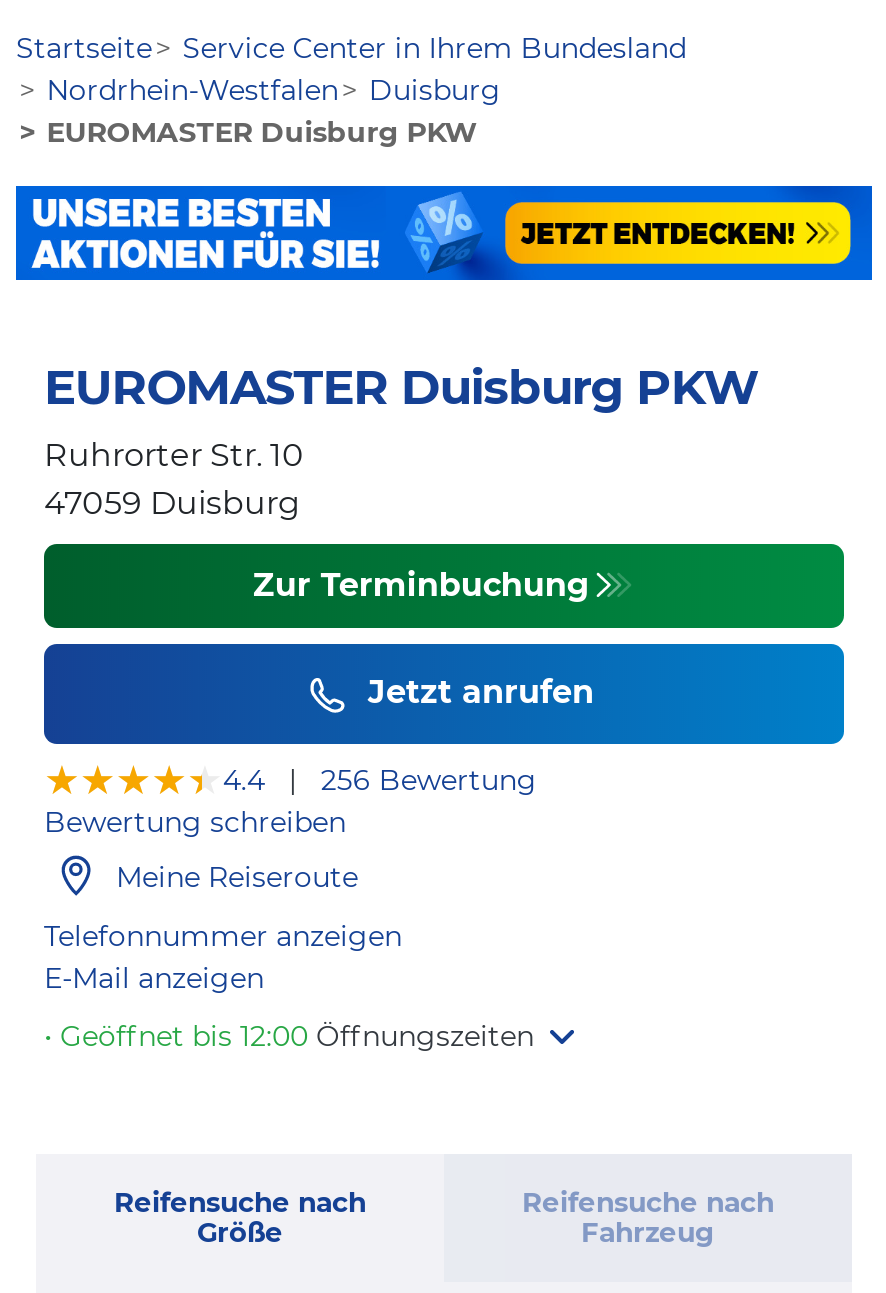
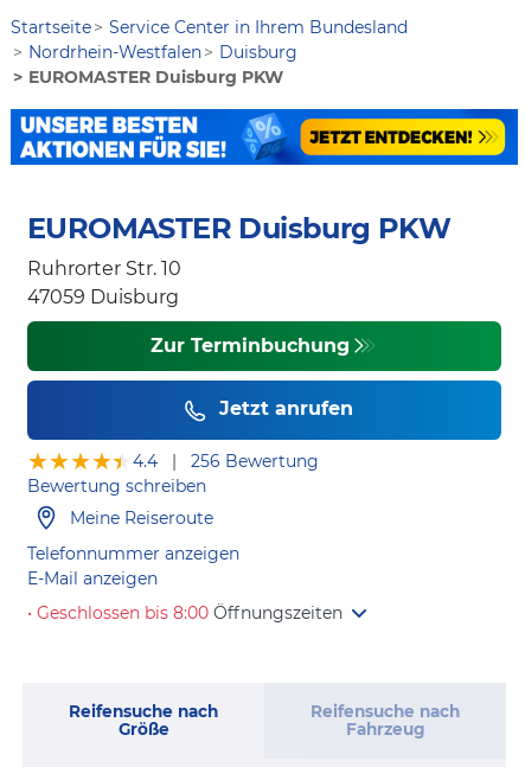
- • Geöffnet bis 12:00 Öffnungszeiten
+ • Geschlossen bis 8:00 Öffnungszeiten
